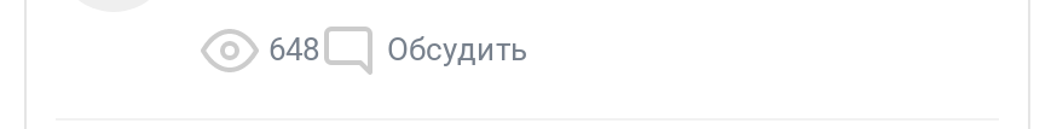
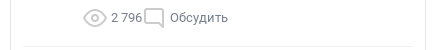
- 648 Обсудить
+ 2 796 Обсудить
